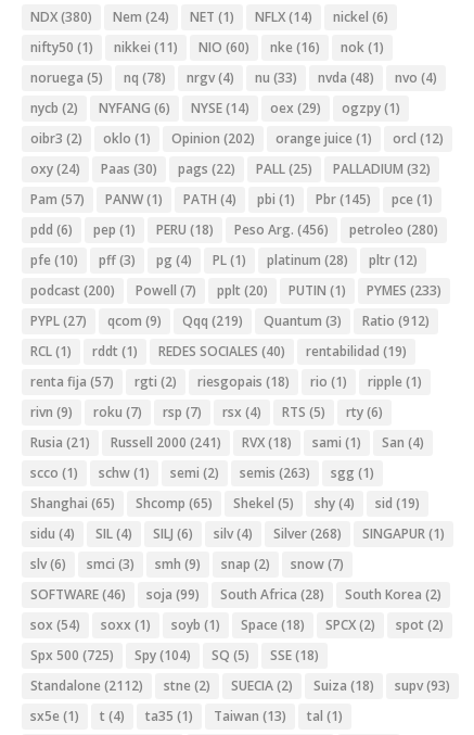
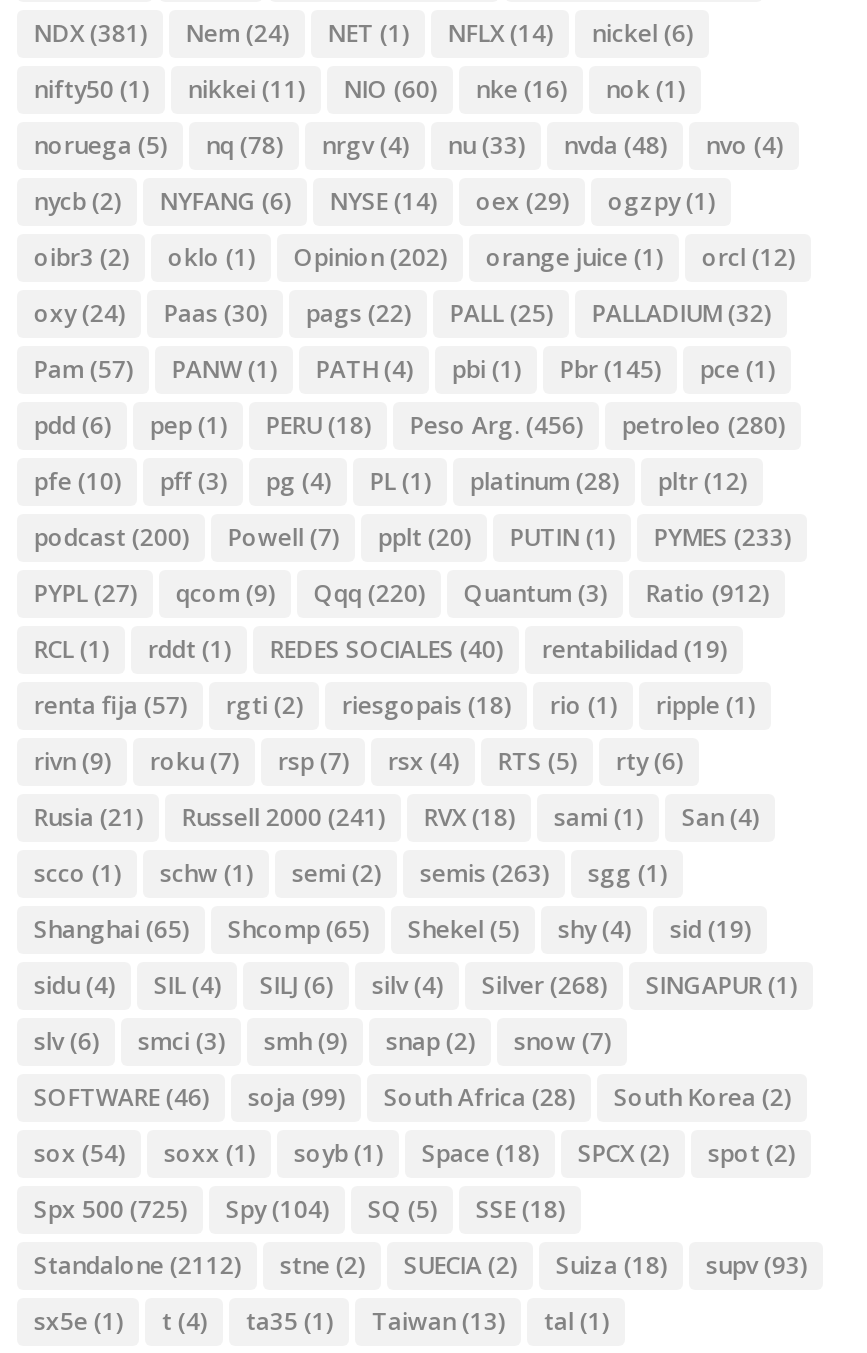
- NDX (380) Nem (24) NET (1) NFLX (14) nickel (6)
+ NDX (381) Nem (24) NET (1) NFLX (14) nickel (6)

- PYPL (27) qcom (9) Qqq (219) Quantum (3) Ratio (912)
+ PYPL (27) qcom (9) Qqq (220) Quantum (3) Ratio (912)
